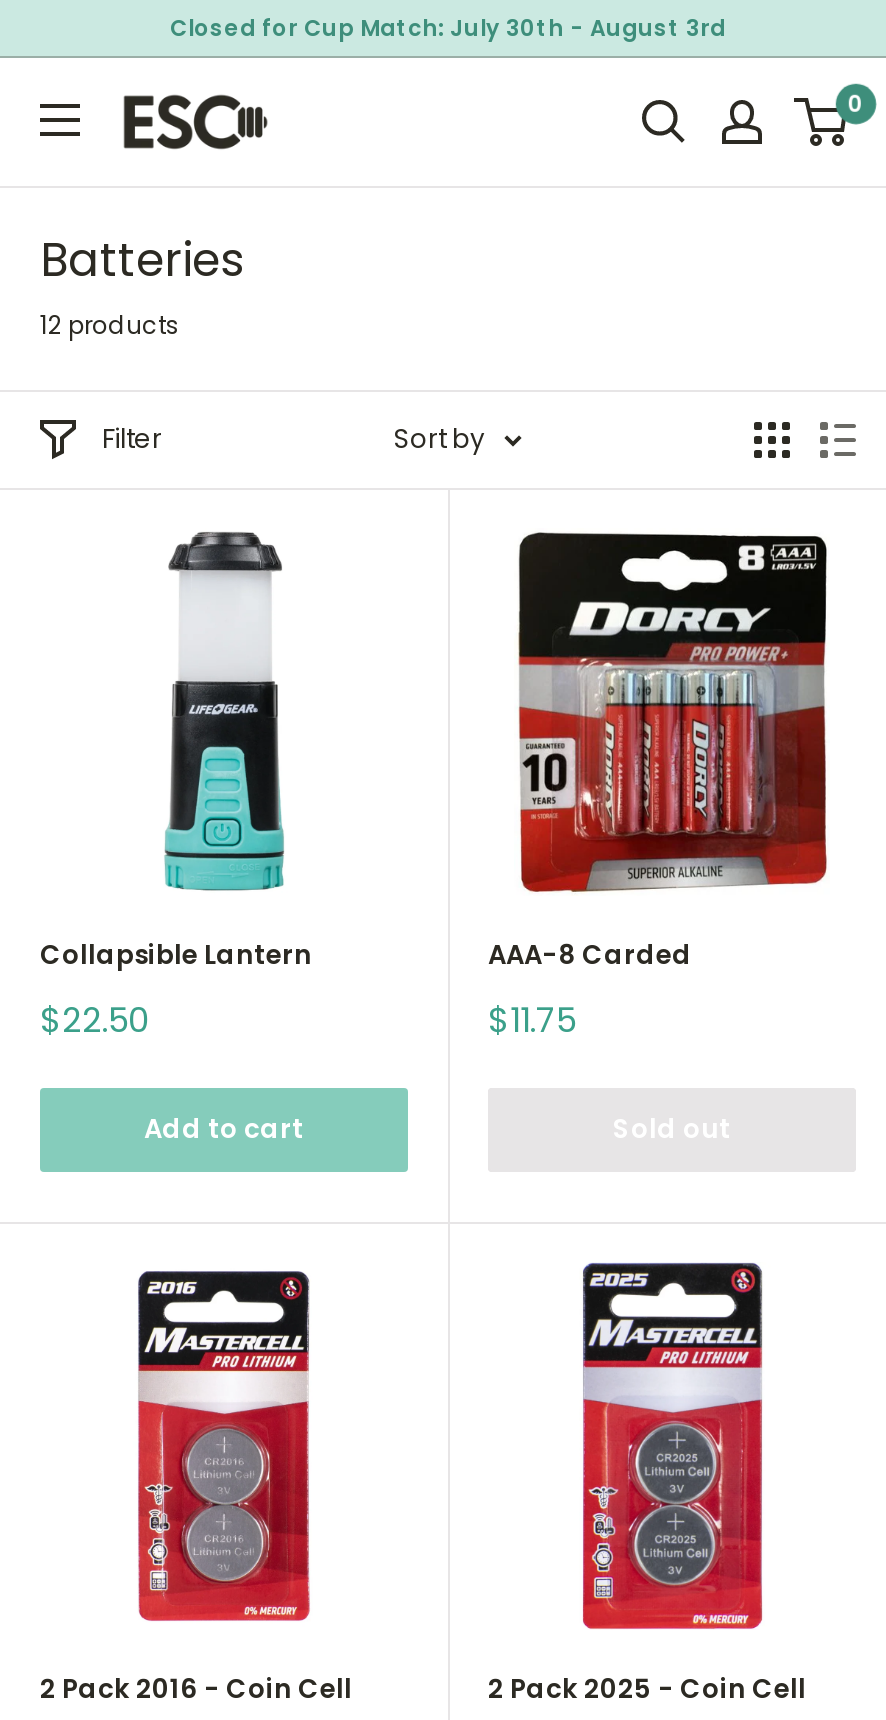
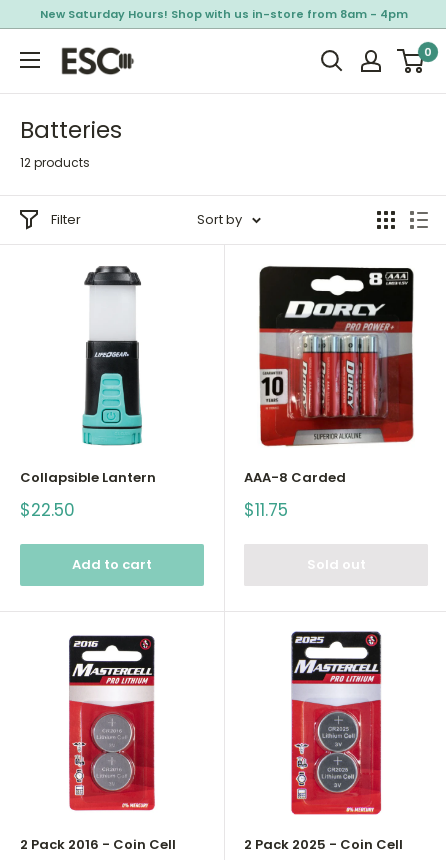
- Closed for Cup Match: July 30th - August 3rd
+ New Saturday Hours! Shop with us in-store from 8am - 4pm
